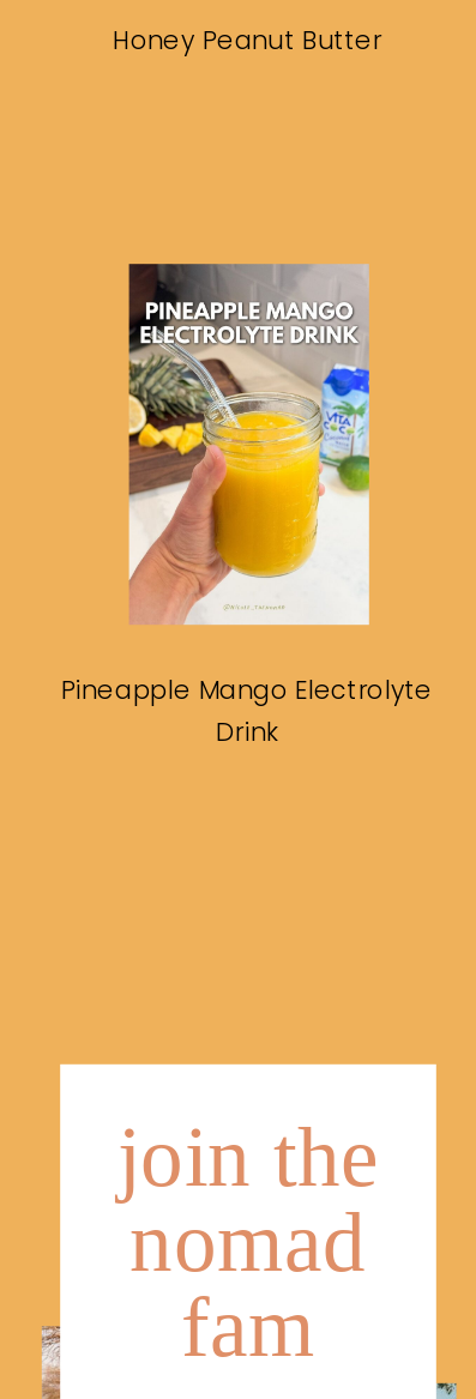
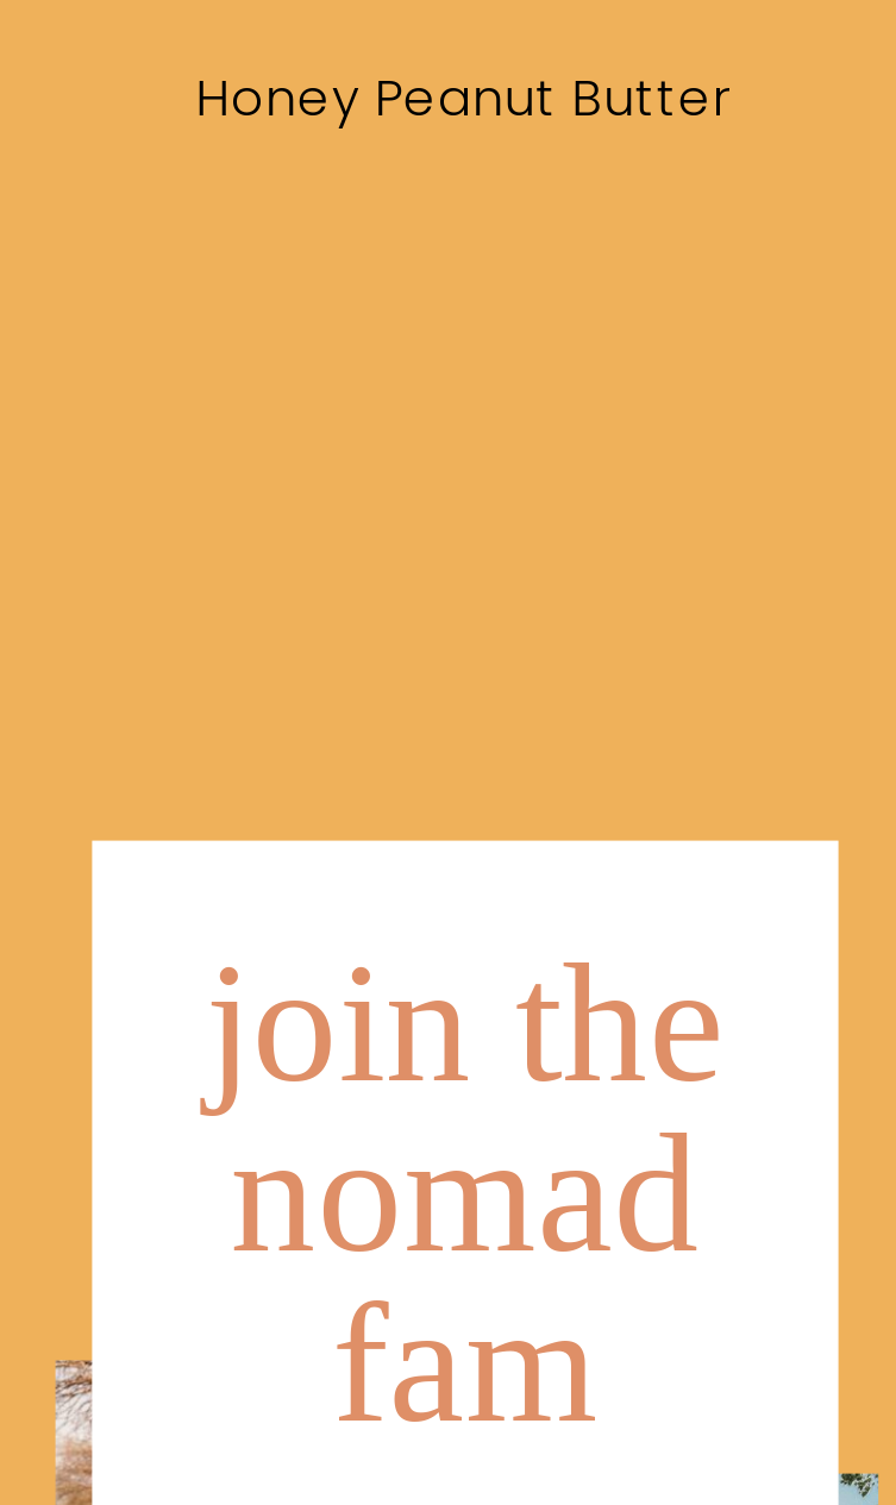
- [image]
- Pineapple Mango Electrolyte
- Drink
